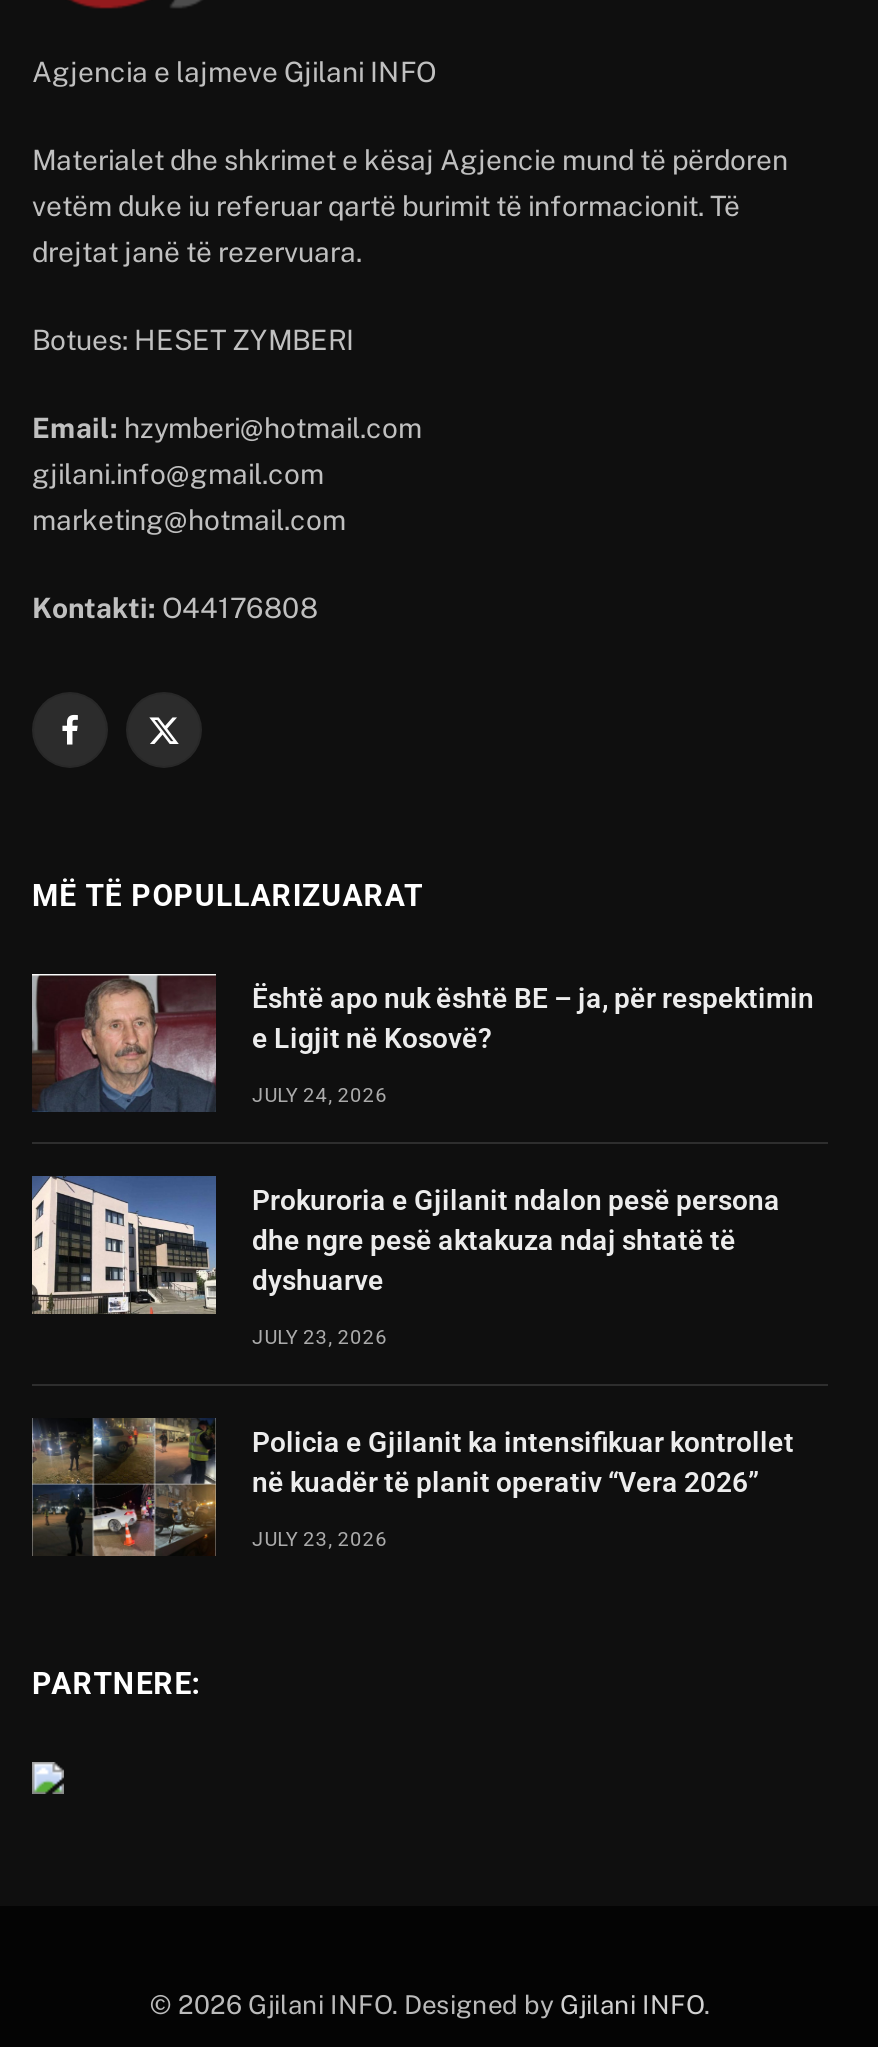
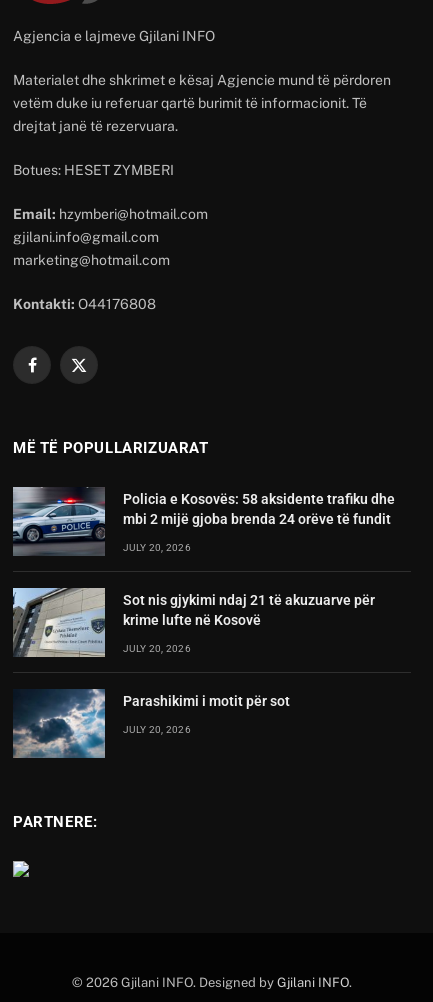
- [image]
- Është apo nuk është BE – ja, për respektimin
- e Ligjit në Kosovë?
+ [image]
+ Policia e Kosovës: 58 aksidente trafiku dhe
+ mbi 2 mijë gjoba brenda 24 orëve të fundit

- JULY 24, 2026
+ JULY 20, 2026

- [image]
- Prokuroria e Gjilanit ndalon pesë persona
- dhe ngre pesë aktakuza ndaj shtatë të
- dyshuarve
+ [image]
+ Sot nis gjykimi ndaj 21 të akuzuarve për
+ krime lufte në Kosovë

- JULY 23, 2026
+ JULY 20, 2026

- [image]
- Policia e Gjilanit ka intensifikuar kontrollet
- në kuadër të planit operativ “Vera 2026”
+ [image]
+ Parashikimi i motit për sot

- JULY 23, 2026
+ JULY 20, 2026
